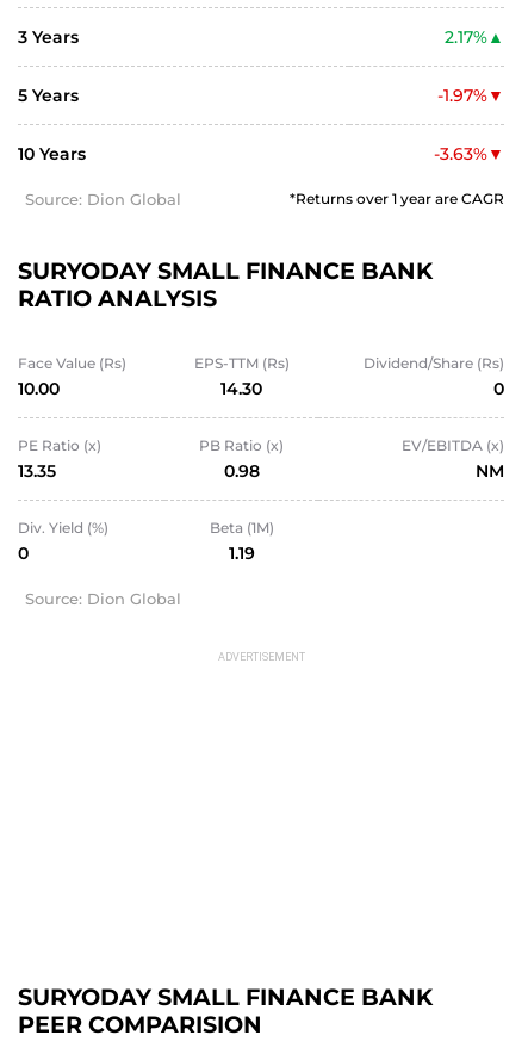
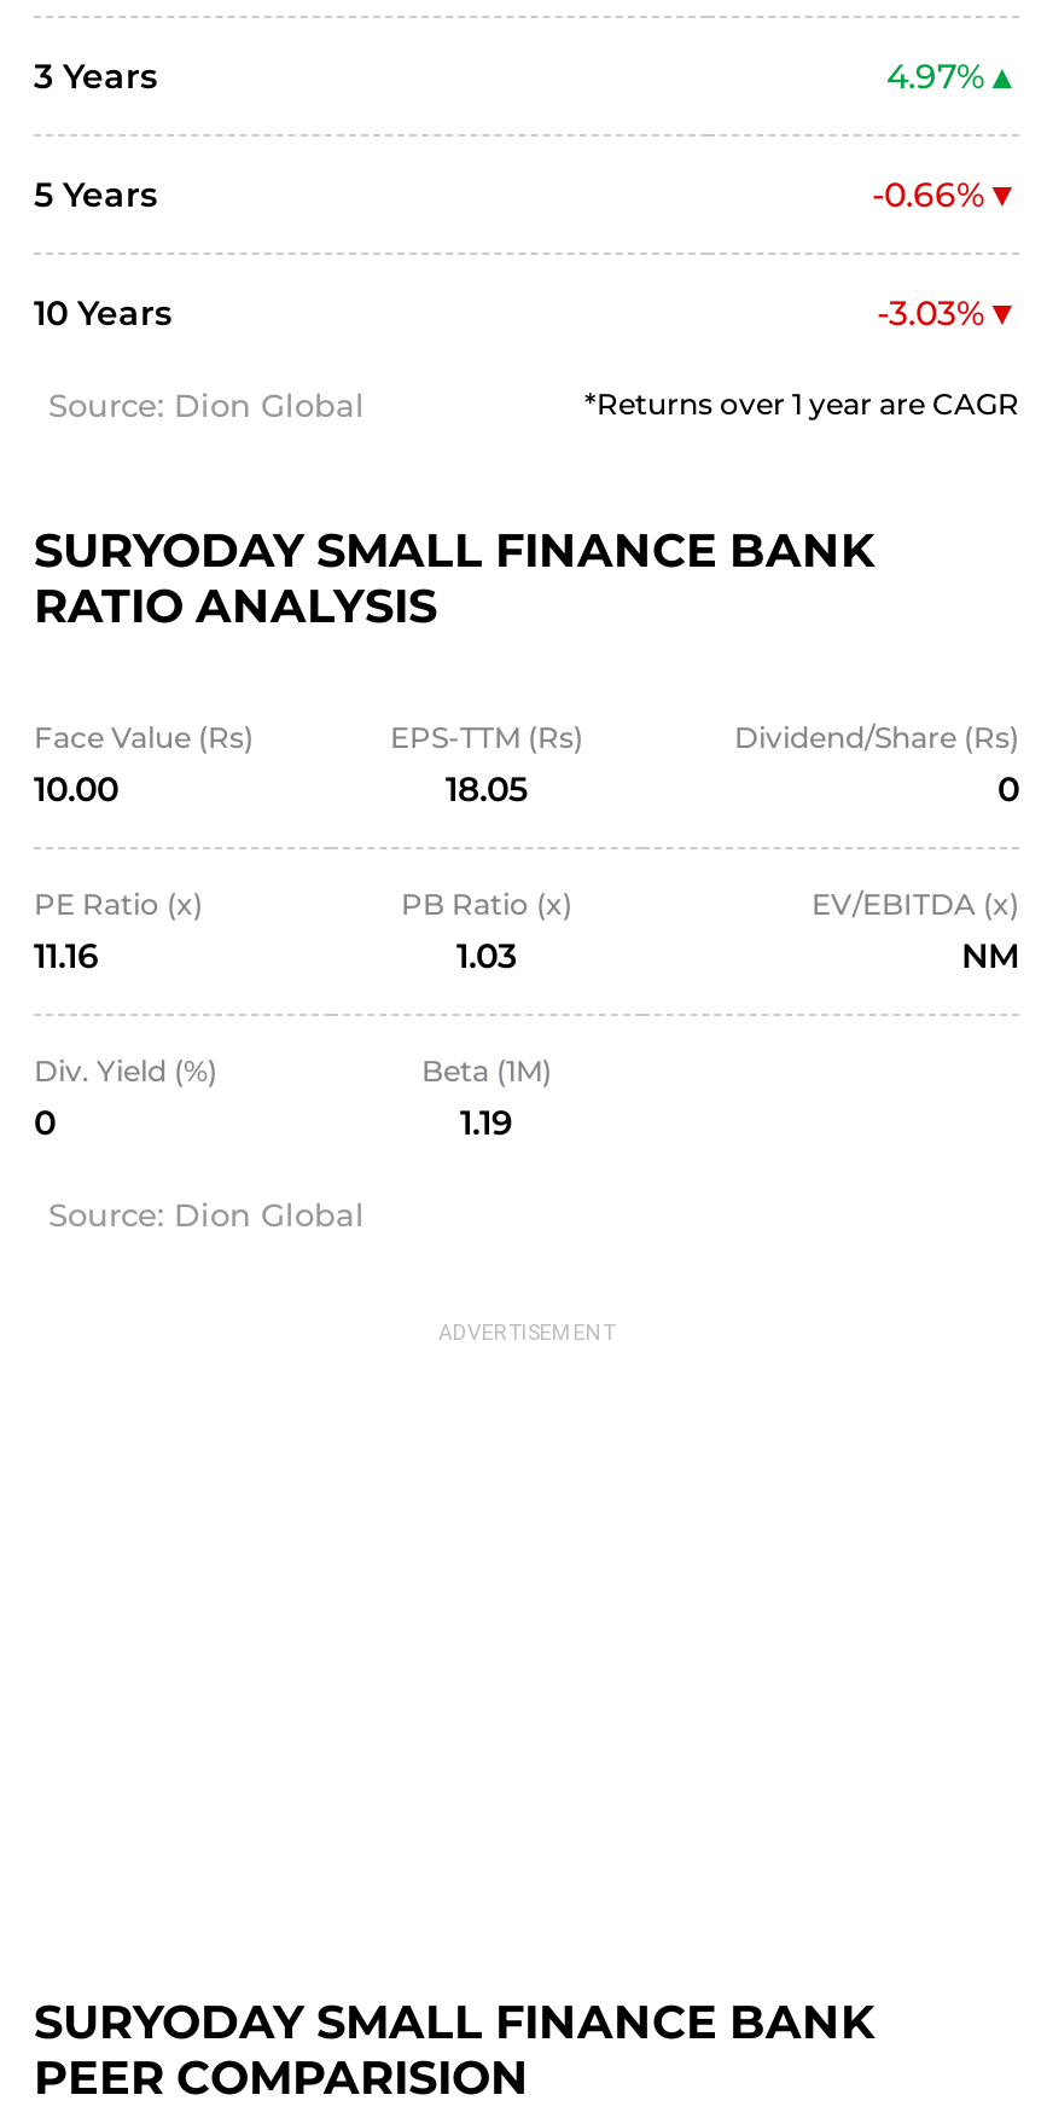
- 2.17%
+ 4.97%

- -1.97%
+ -0.66%

- -3.63%
+ -3.03%

- 14.30
+ 18.05

- 13.35
+ 11.16

- 0.98
+ 1.03
